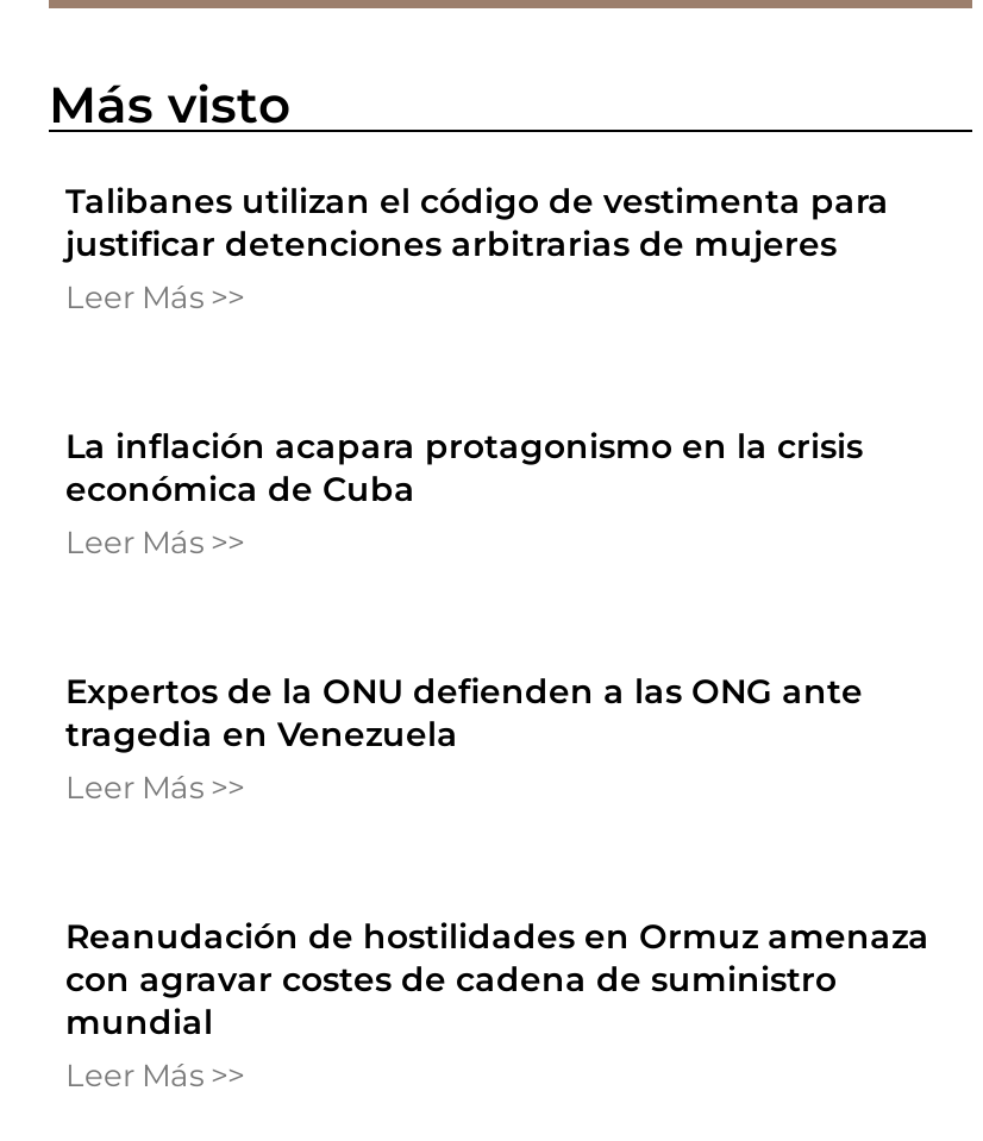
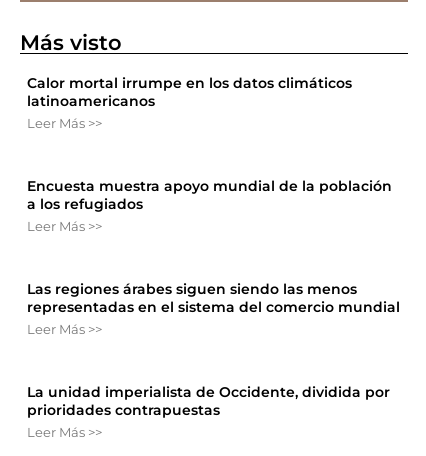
- Talibanes utilizan el código de vestimenta para
- justificar detenciones arbitrarias de mujeres
+ Calor mortal irrumpe en los datos climáticos
+ latinoamericanos

- La inflación acapara protagonismo en la crisis
- económica de Cuba
+ Encuesta muestra apoyo mundial de la población
+ a los refugiados

- Expertos de la ONU defienden a las ONG ante
- tragedia en Venezuela
+ Las regiones árabes siguen siendo las menos
+ representadas en el sistema del comercio mundial

- Reanudación de hostilidades en Ormuz amenaza
- con agravar costes de cadena de suministro
- mundial
+ La unidad imperialista de Occidente, dividida por
+ prioridades contrapuestas
